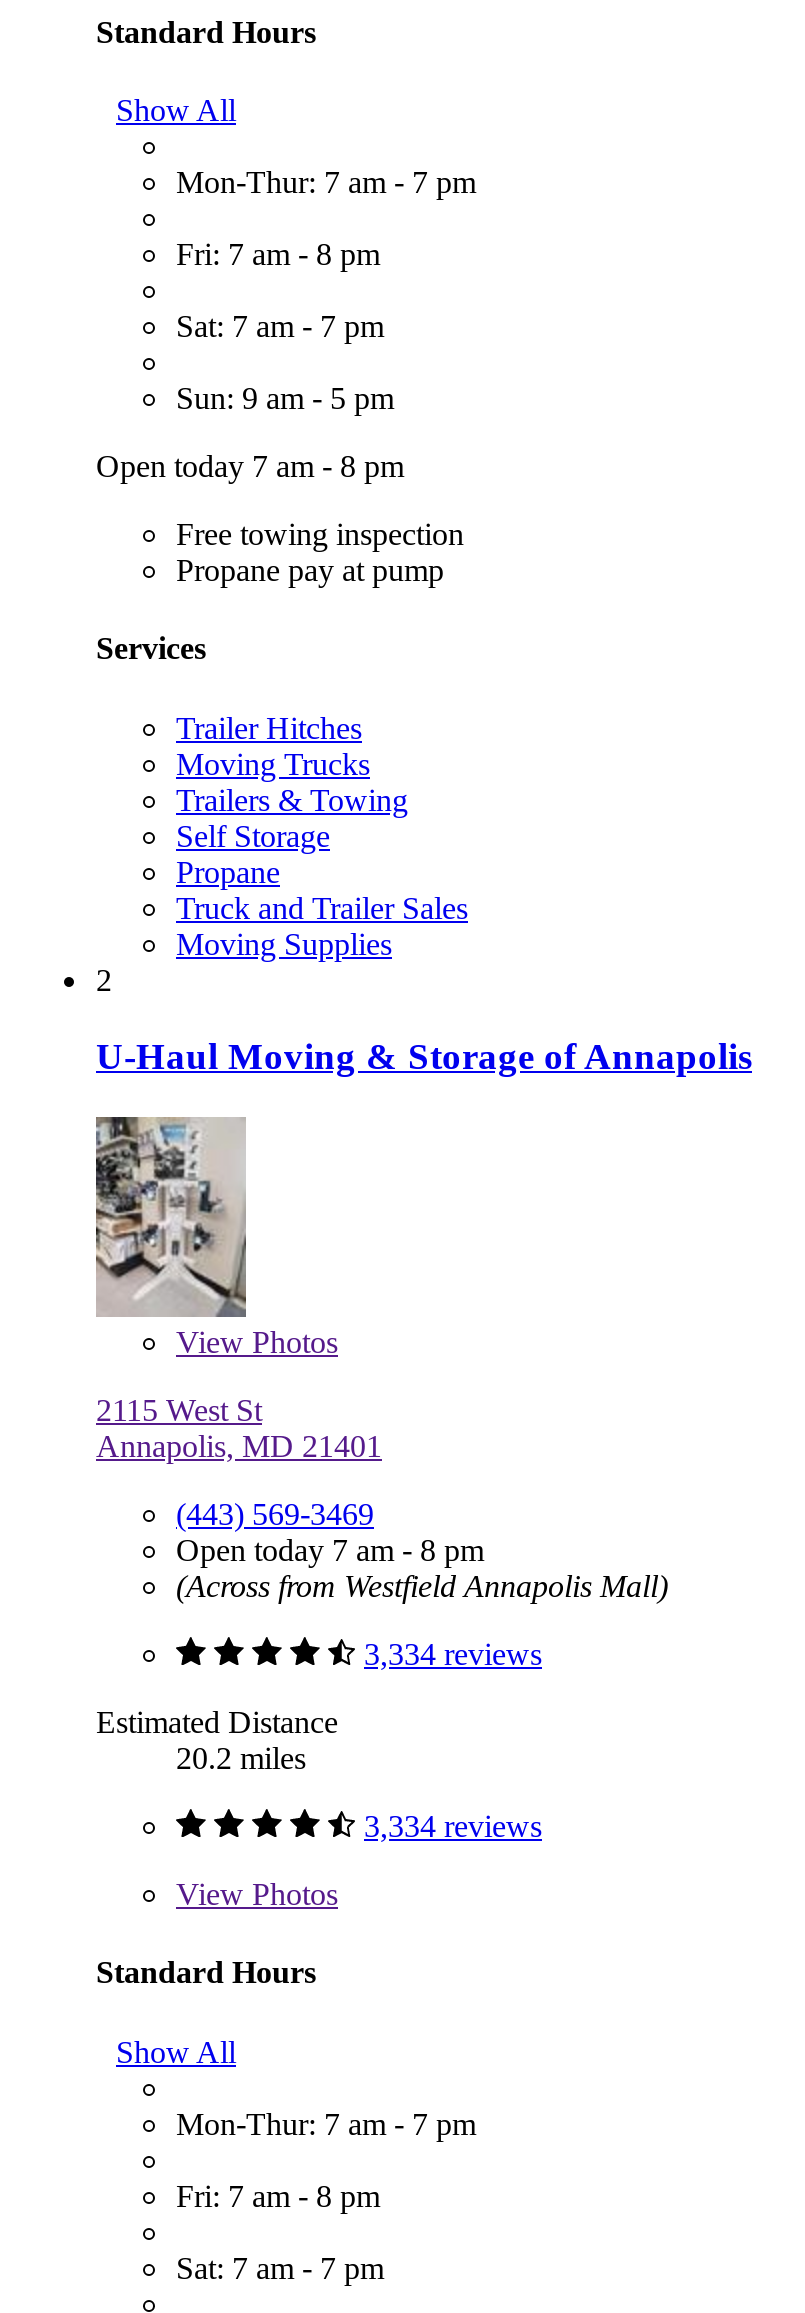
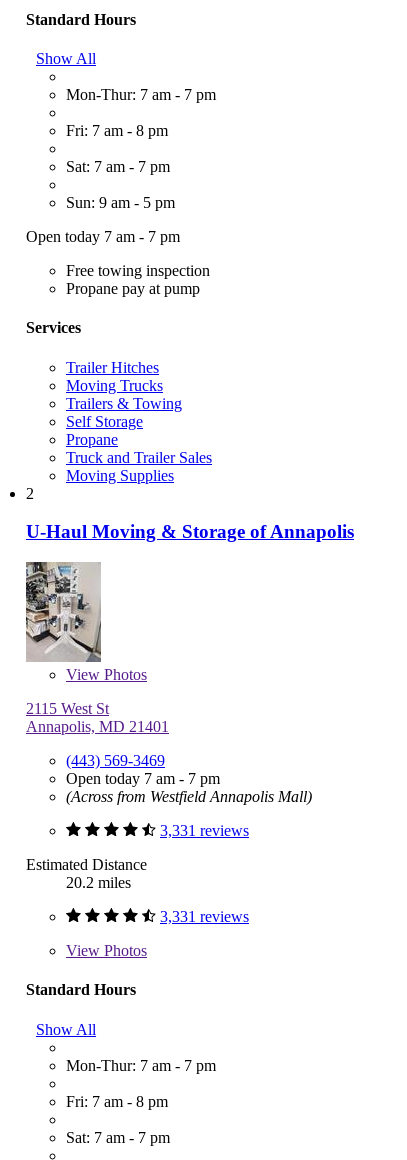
- Open today 7 am - 8 pm
+ Open today 7 am - 7 pm

- Open today 7 am - 8 pm
+ Open today 7 am - 7 pm

- 3,334 reviews
+ 3,331 reviews

- 3,334 reviews
+ 3,331 reviews
